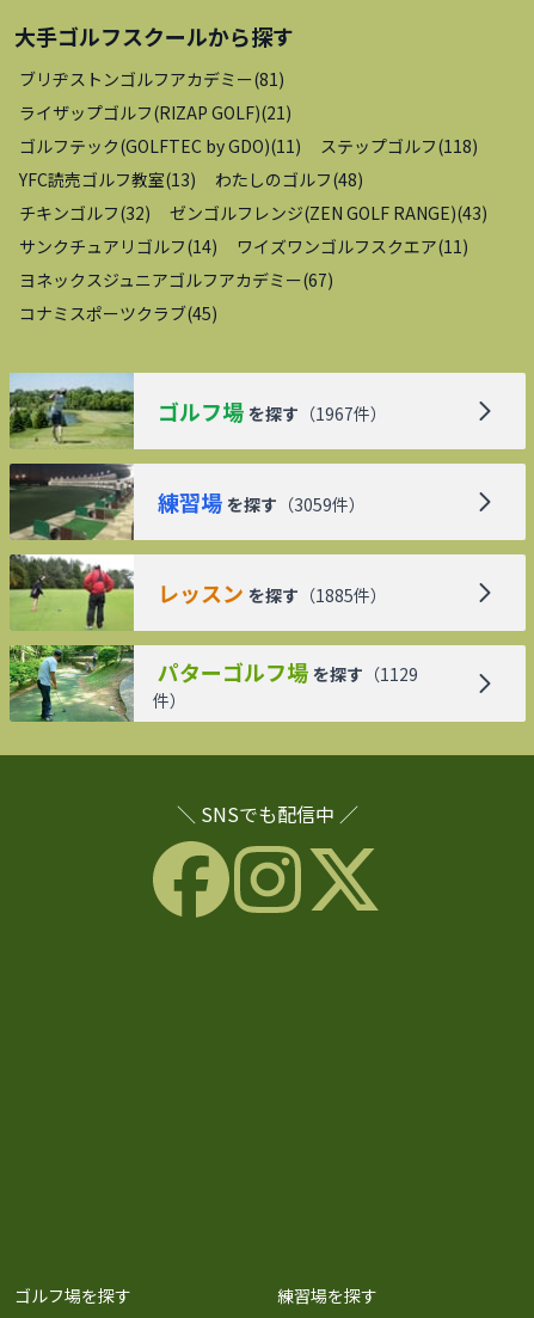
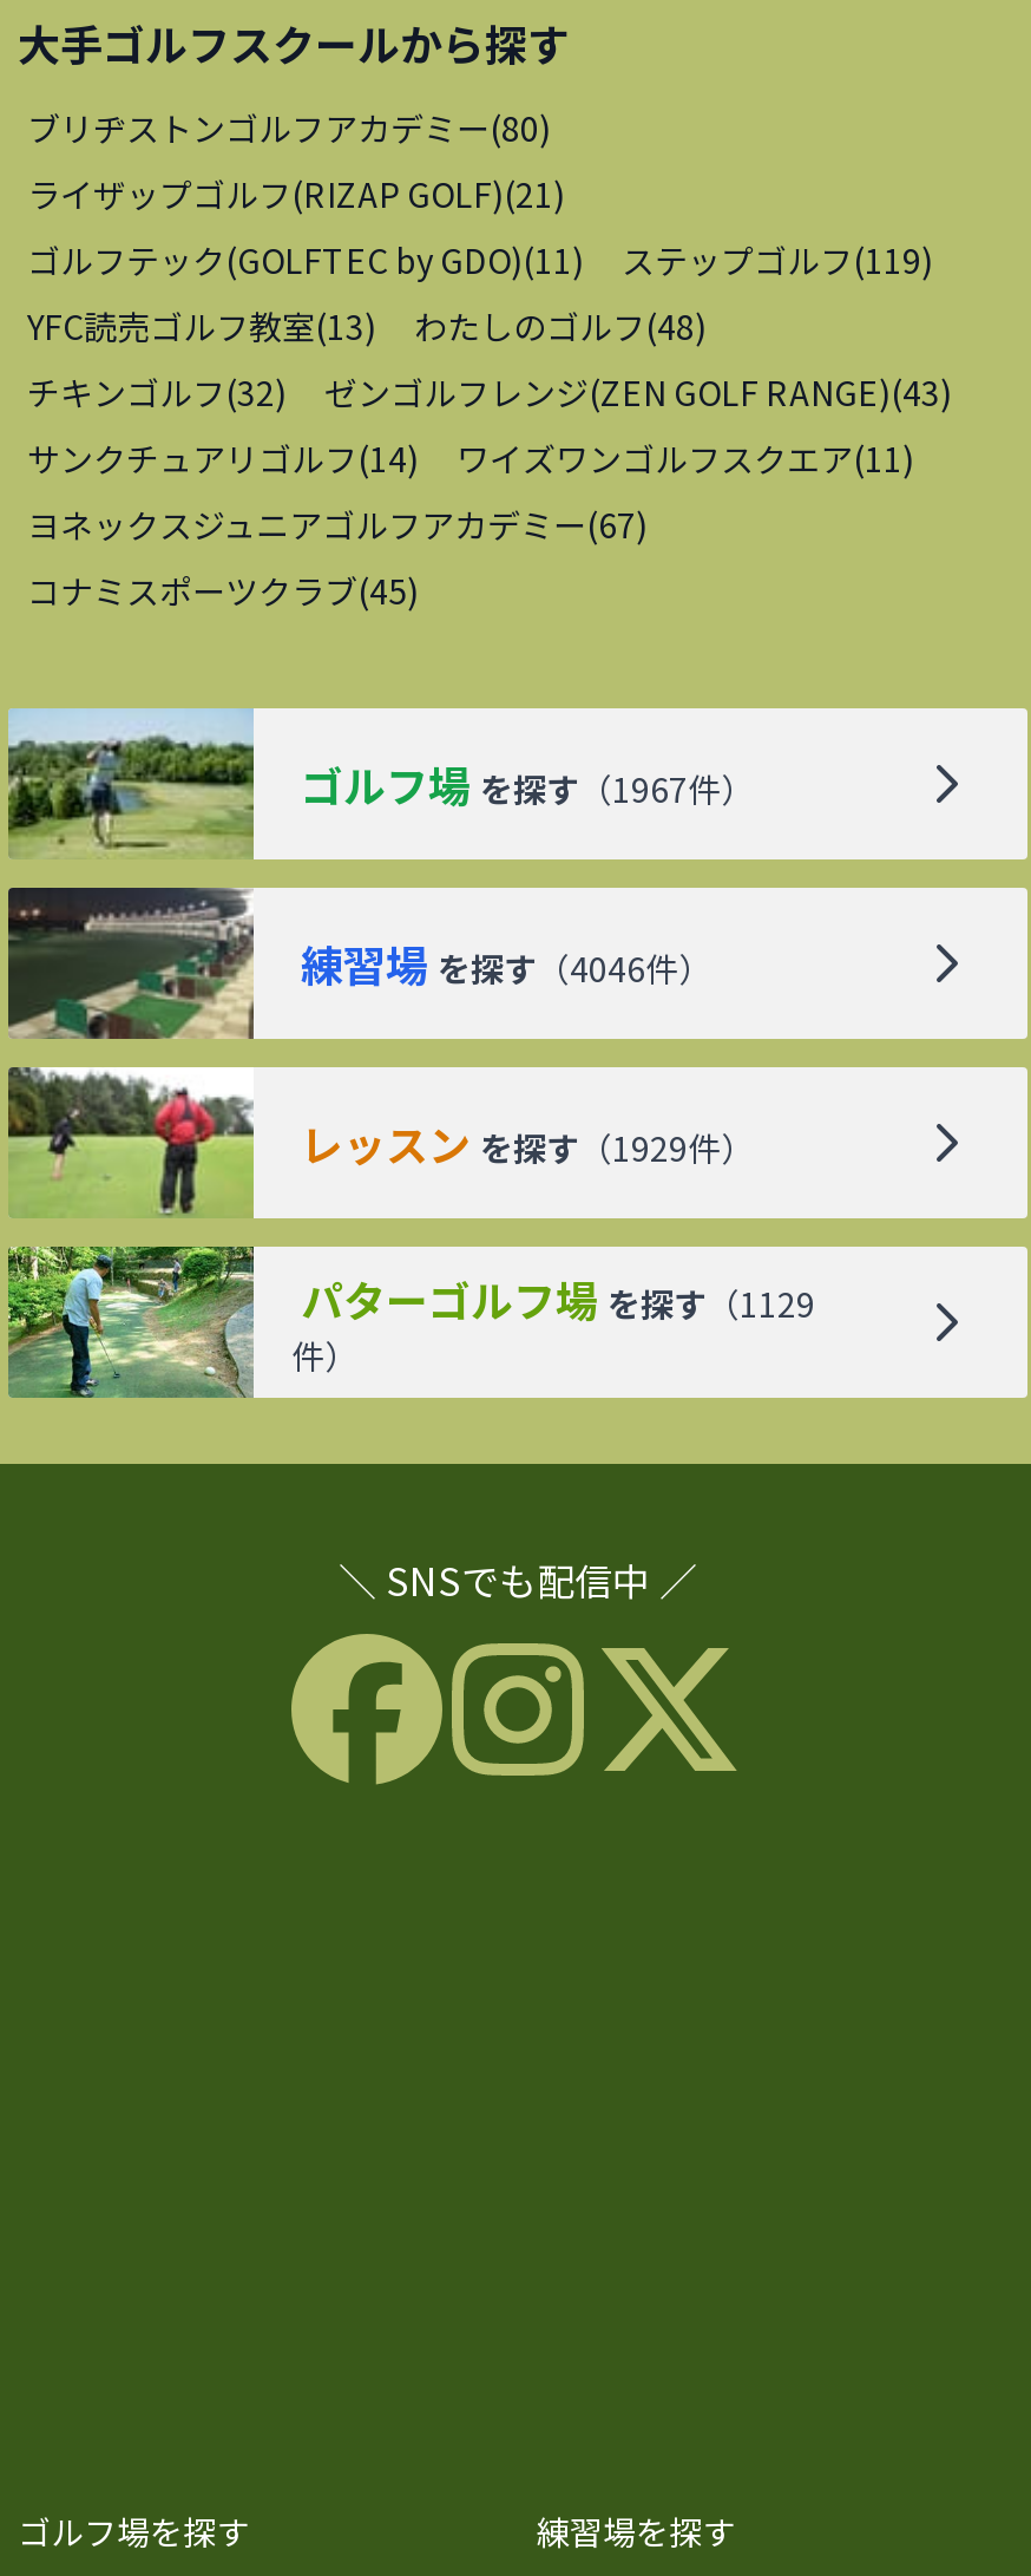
- ブリヂストンゴルフアカデミー(81)
+ ブリヂストンゴルフアカデミー(80)

- ステップゴルフ(118)
+ ステップゴルフ(119)

- 練習場 を探す（3059件）
+ 練習場 を探す（4046件）

- レッスン を探す（1885件）
+ レッスン を探す（1929件）
